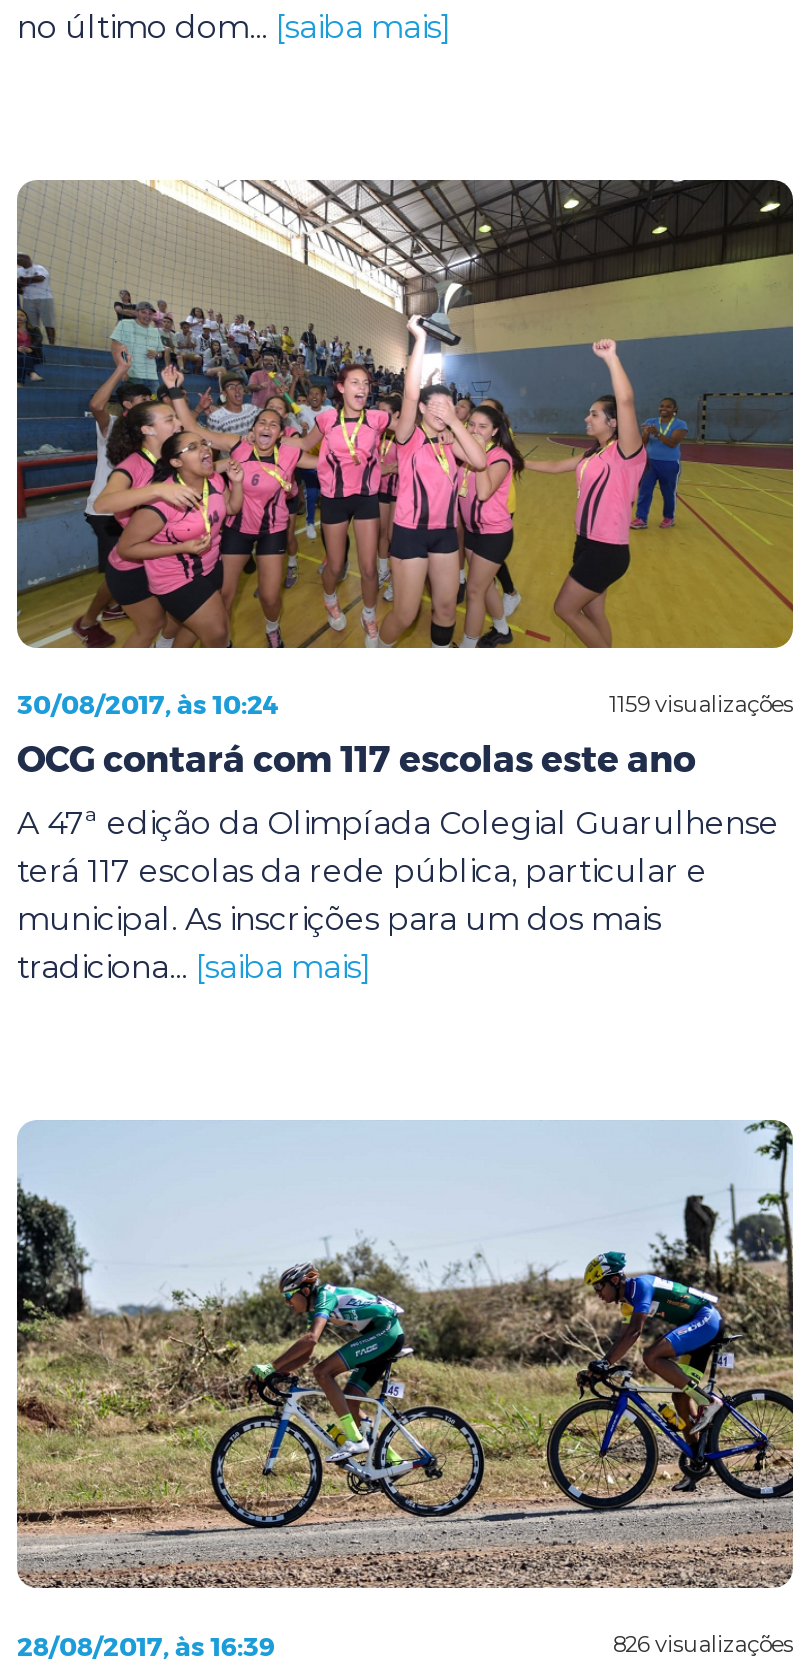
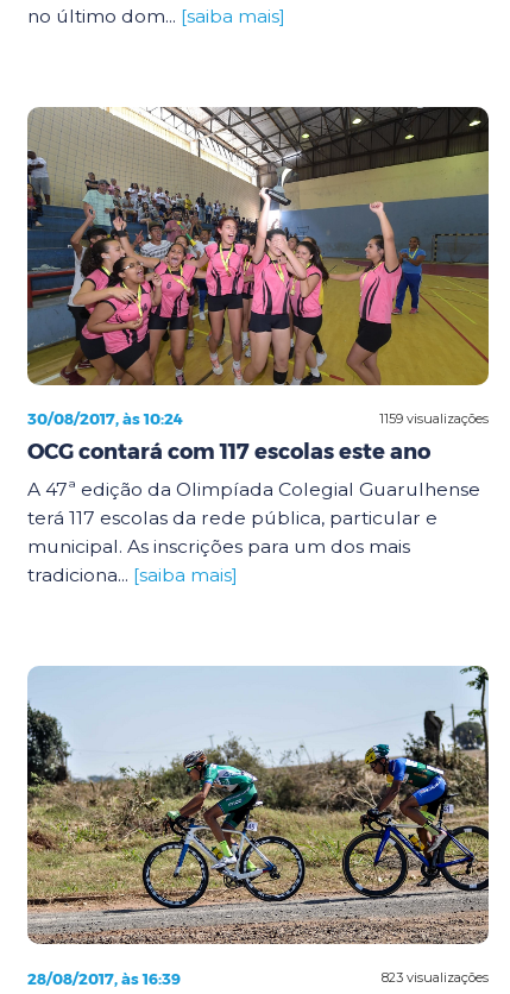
- 826 visualizações
+ 823 visualizações
